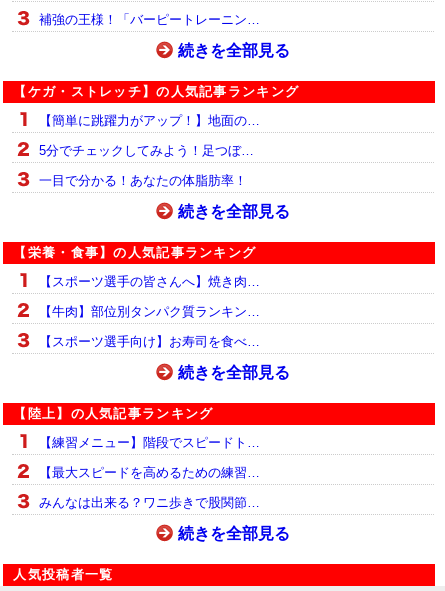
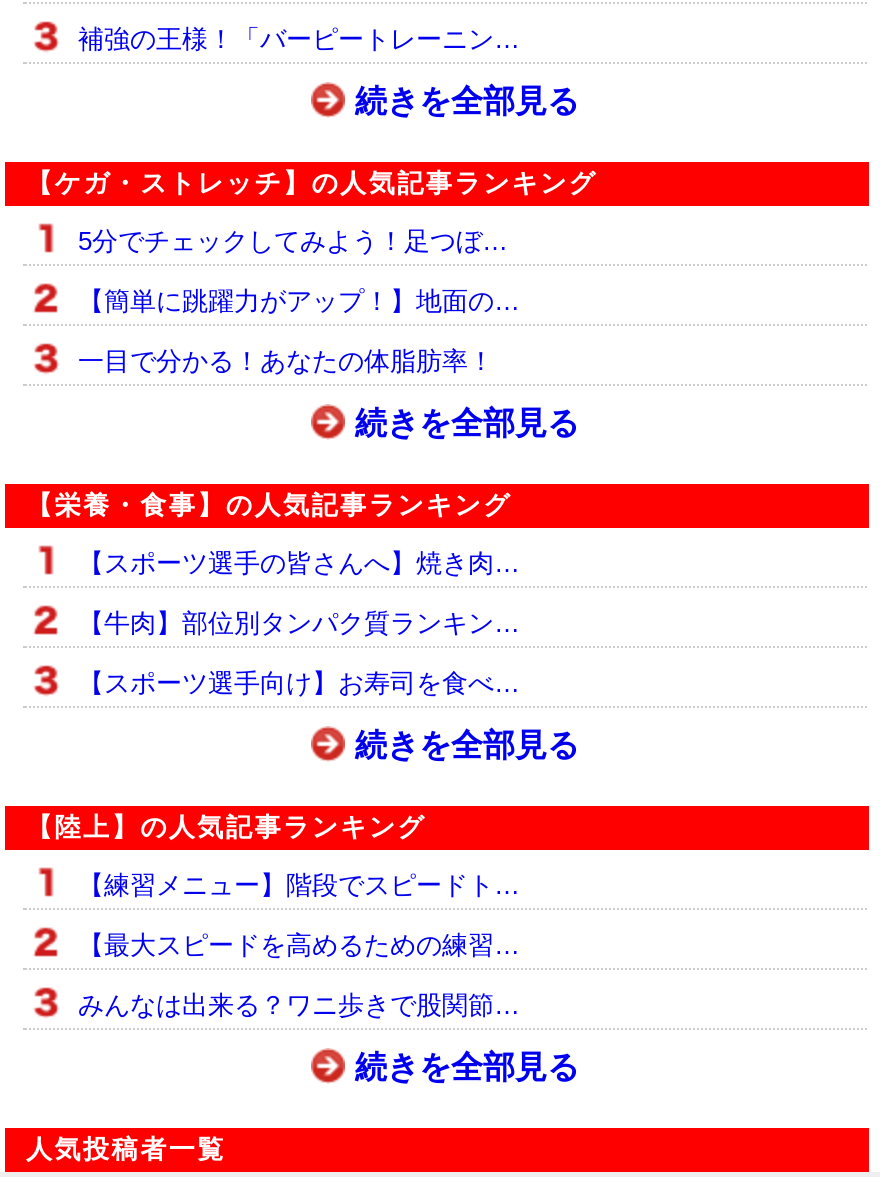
moved down: 【簡単に跳躍力がアップ！】地面の…

moved up: 5分でチェックしてみよう！足つぼ…
